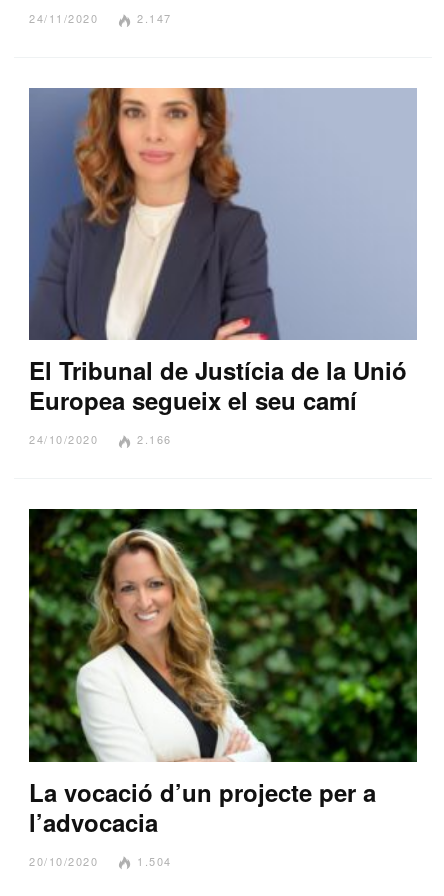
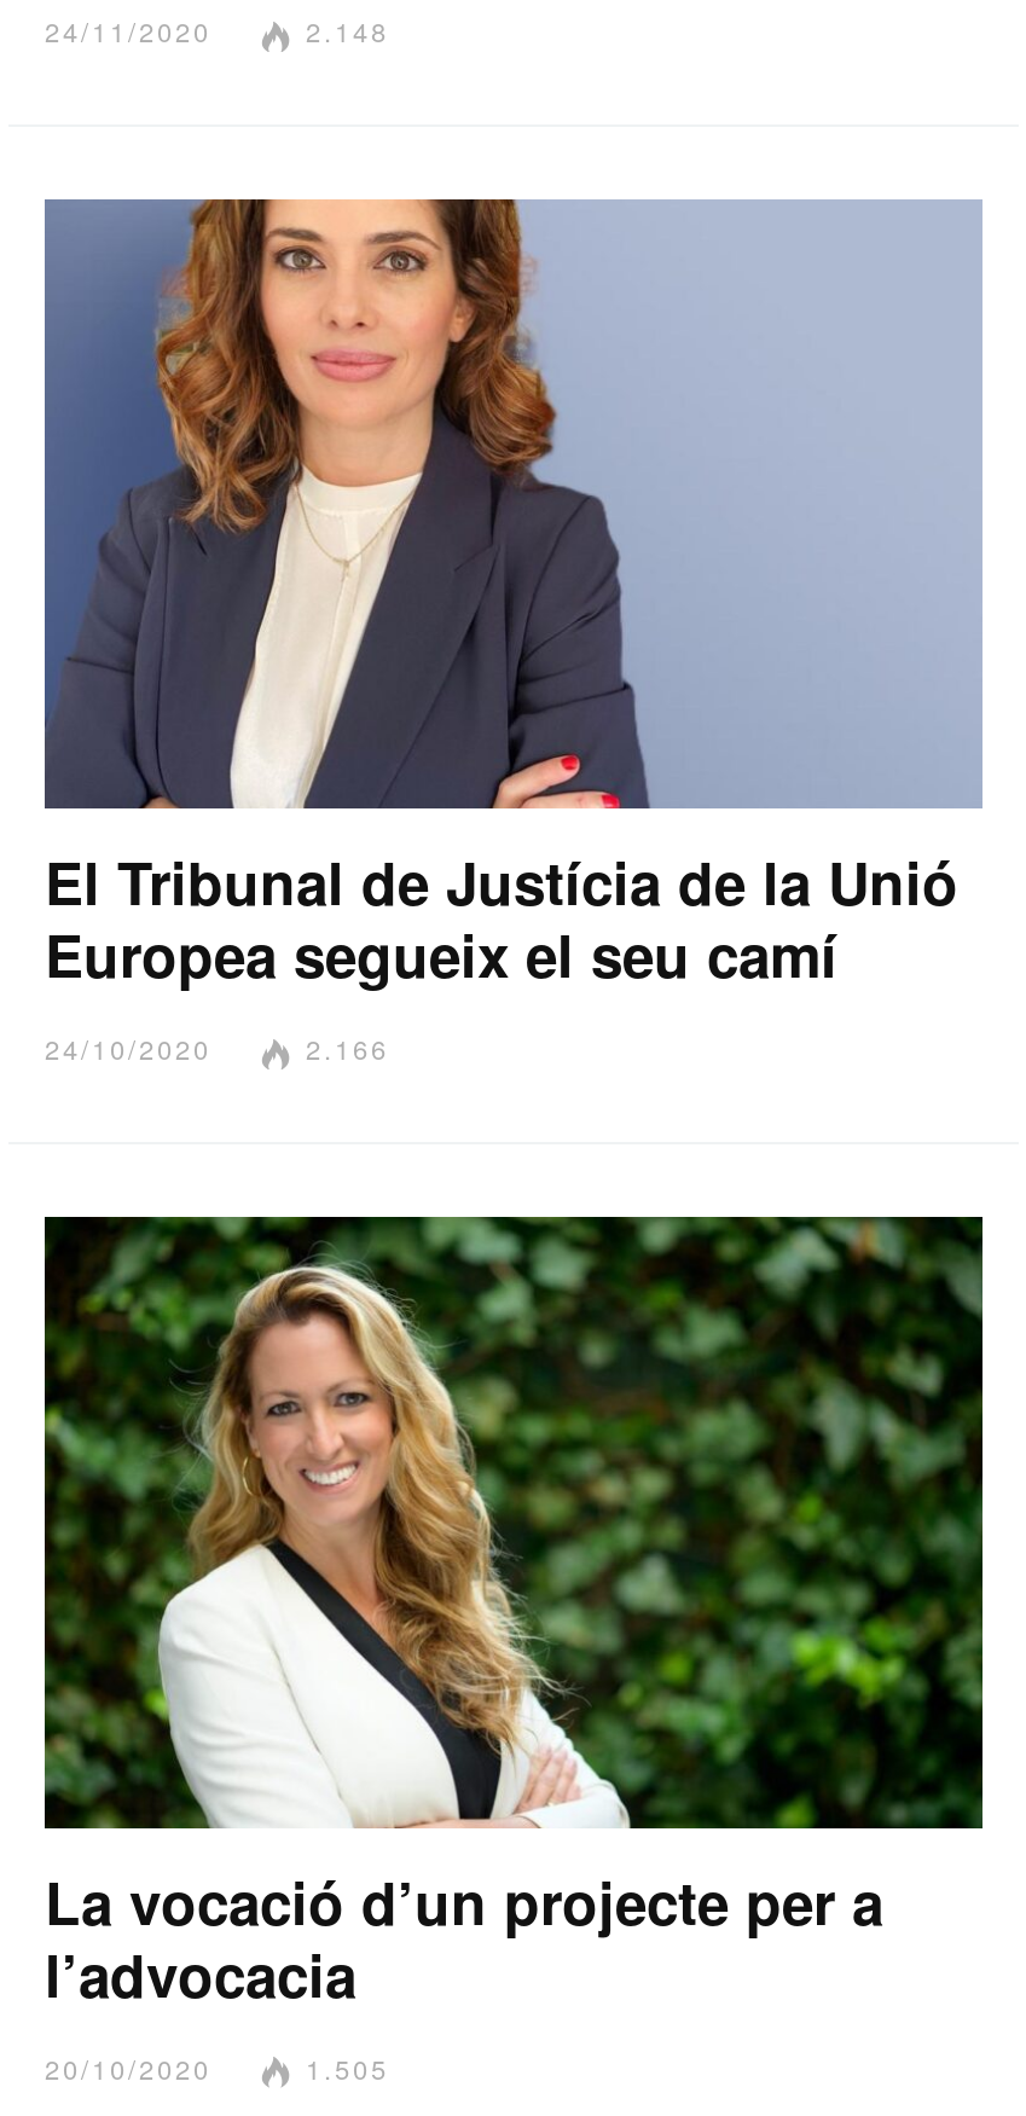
- 2.147
+ 2.148

- 1.504
+ 1.505
